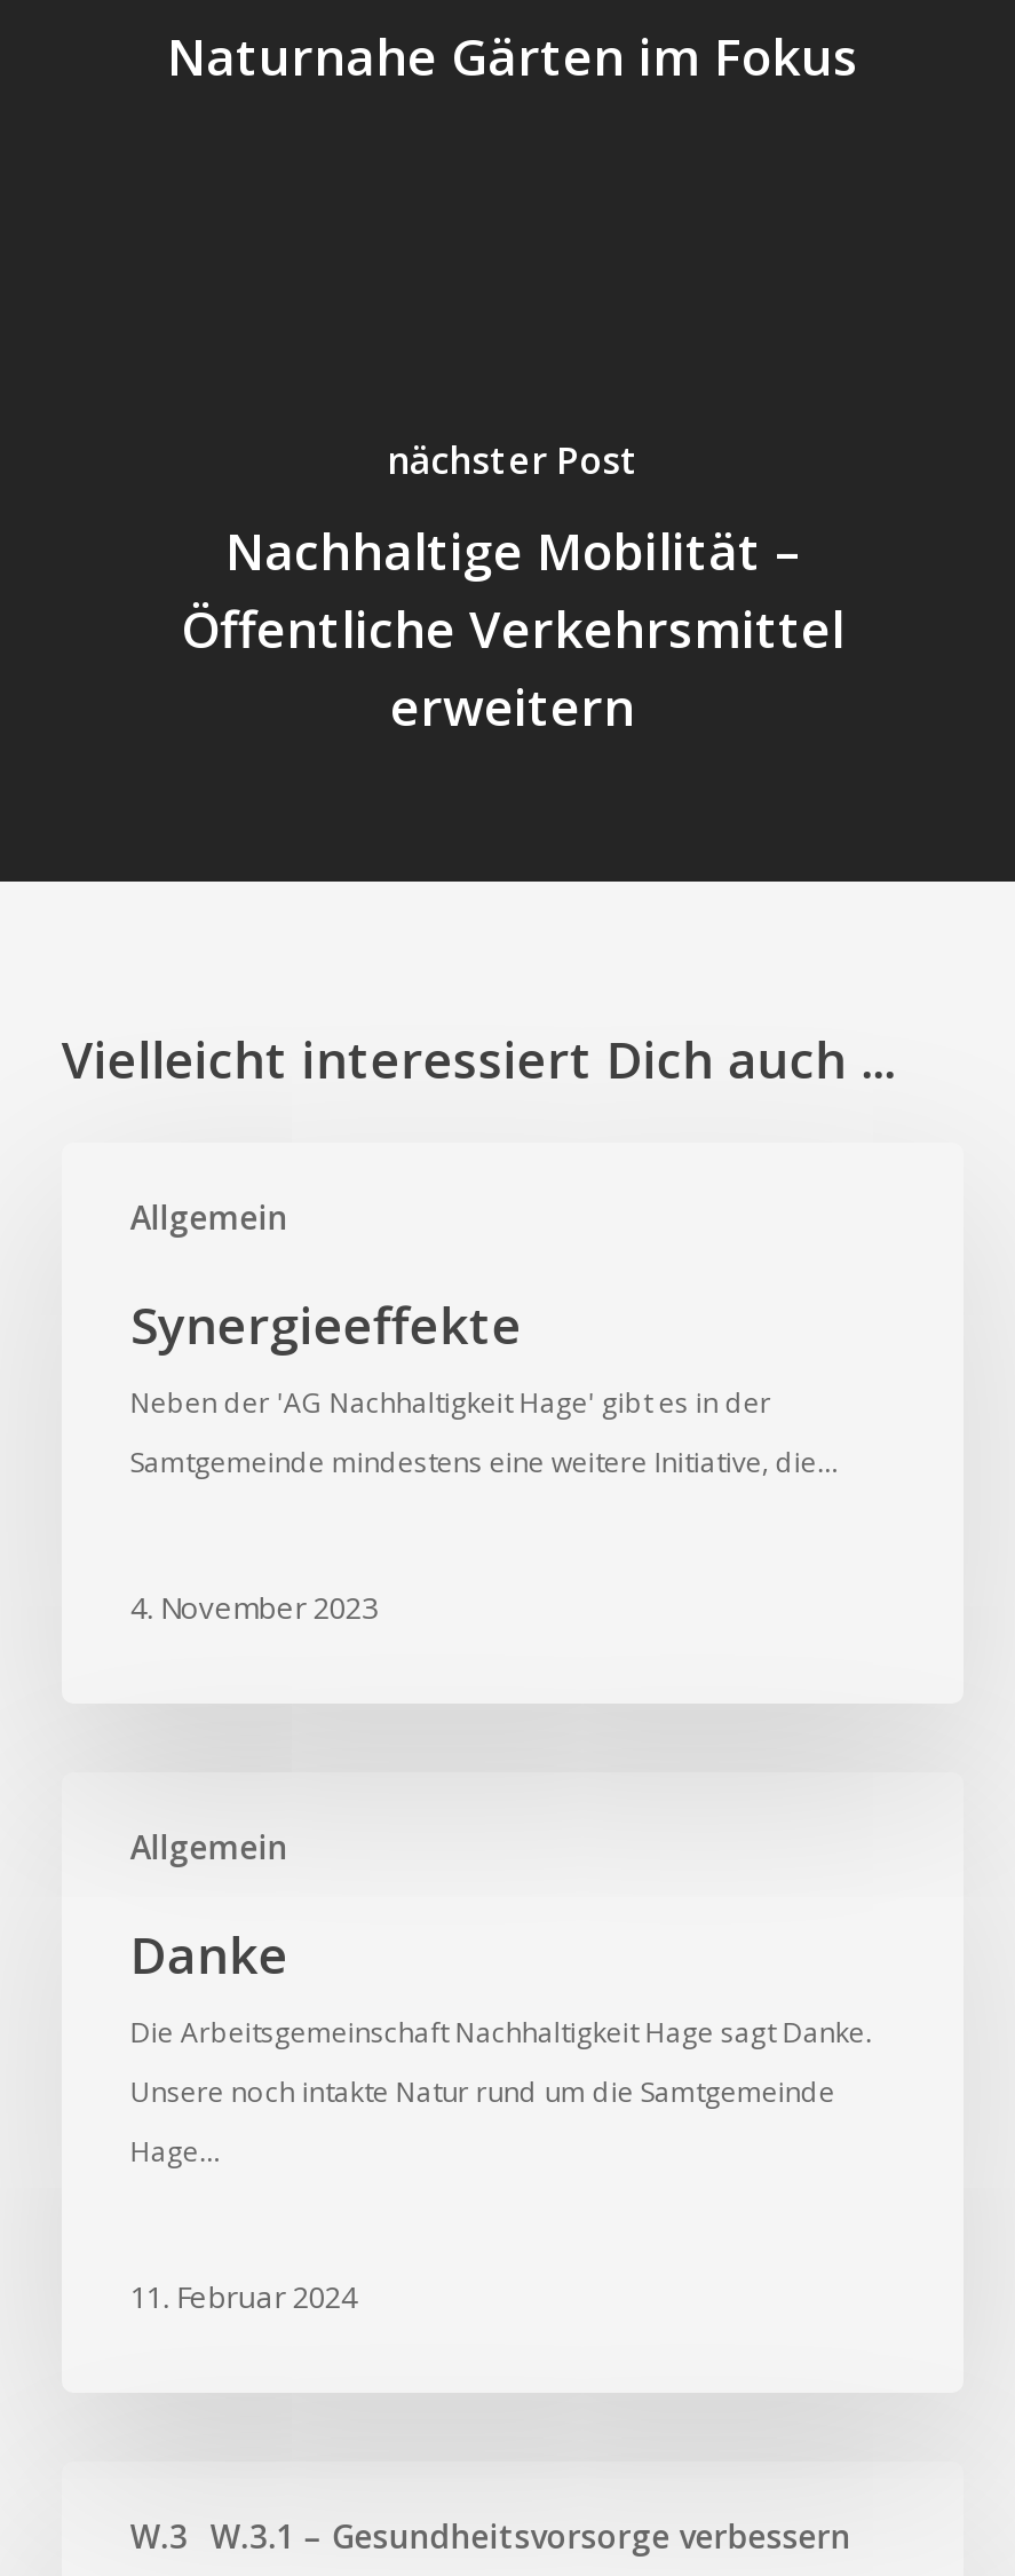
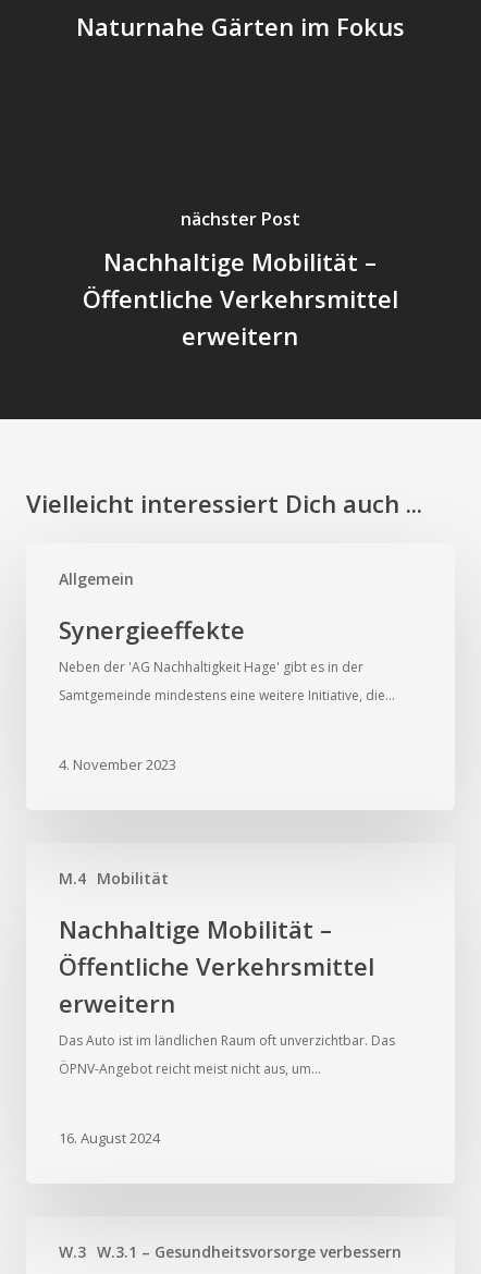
- Allgemein
- Danke
- Die Arbeitsgemeinschaft Nachhaltigkeit Hage sagt Danke.
- Unsere noch intakte Natur rund um die Samtgemeinde
- Hage…
+ M.4 Mobilität
+ Nachhaltige Mobilität –
+ Öffentliche Verkehrsmittel
+ erweitern
+ Das Auto ist im ländlichen Raum oft unverzichtbar. Das
+ ÖPNV-Angebot reicht meist nicht aus, um…

- 11. Februar 2024
+ 16. August 2024
